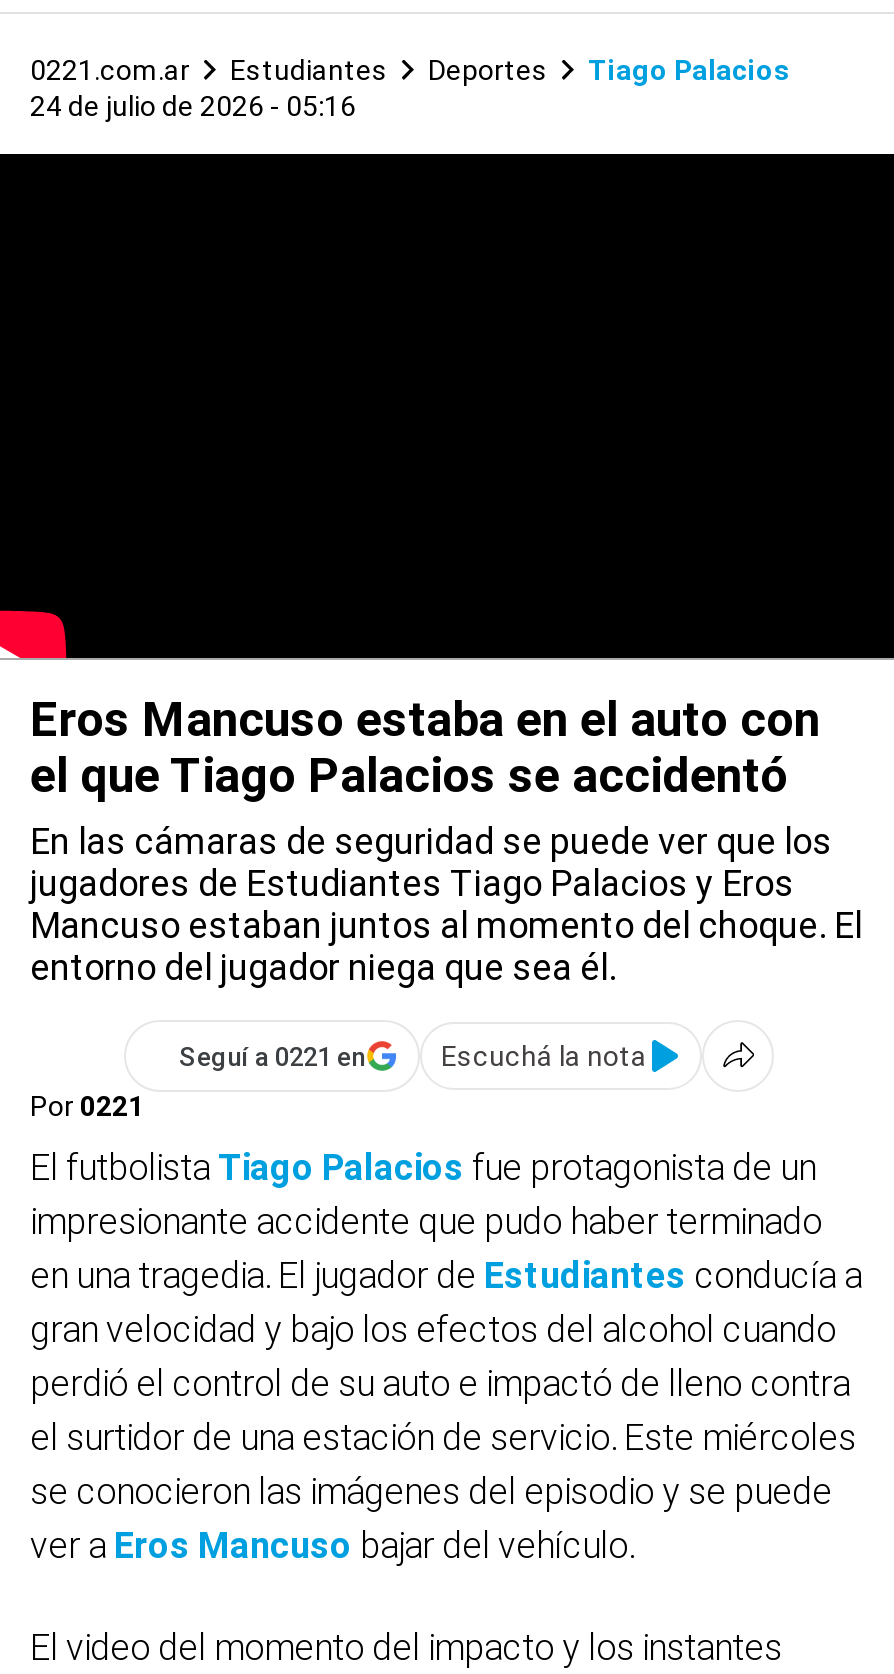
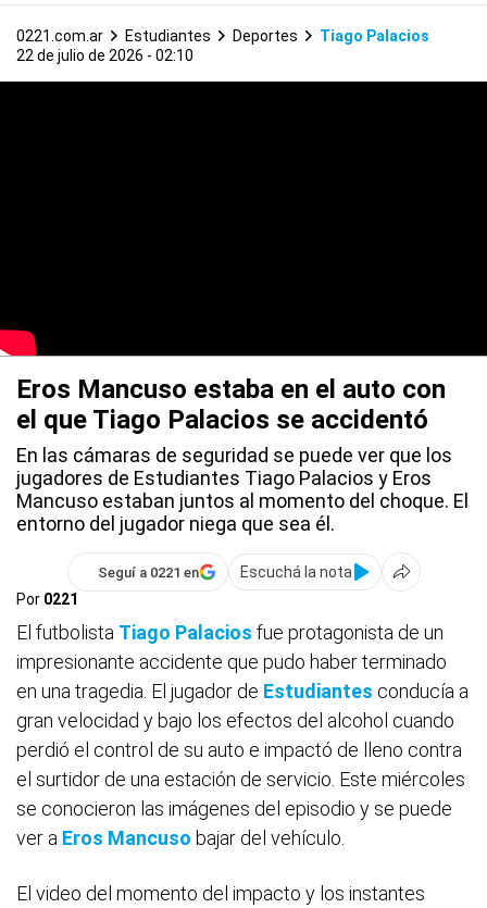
- 24 de julio de 2026 - 05:16
+ 22 de julio de 2026 - 02:10
